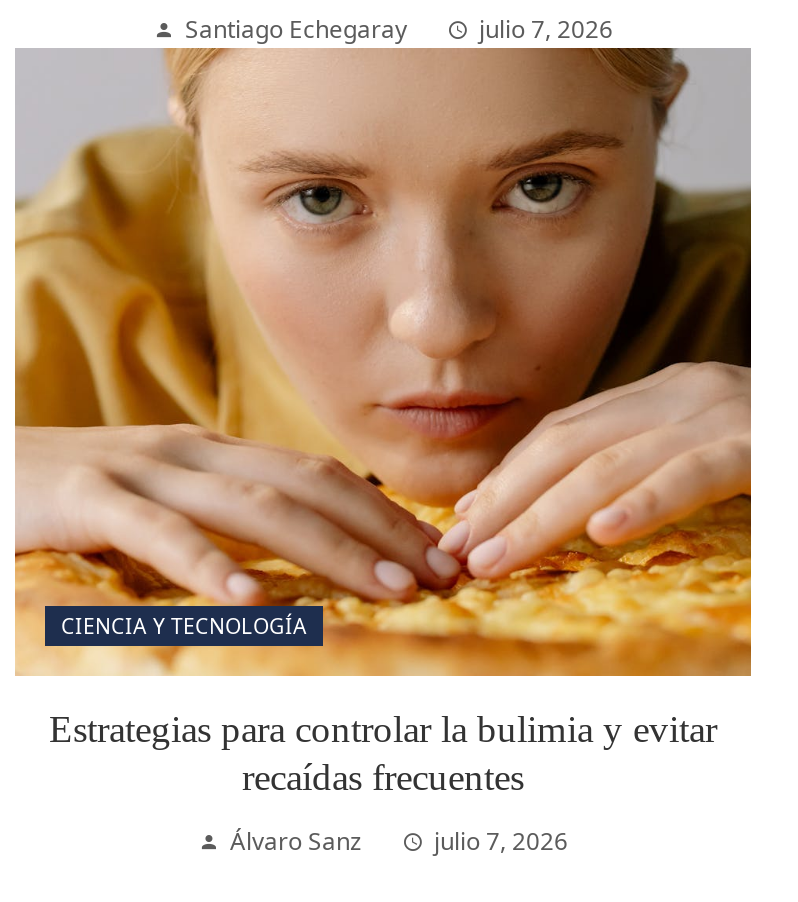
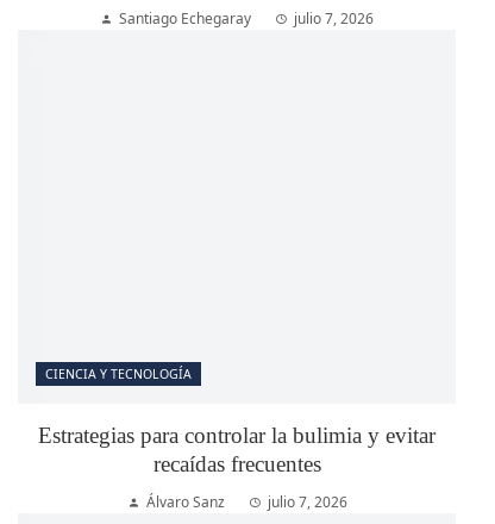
- [image]
